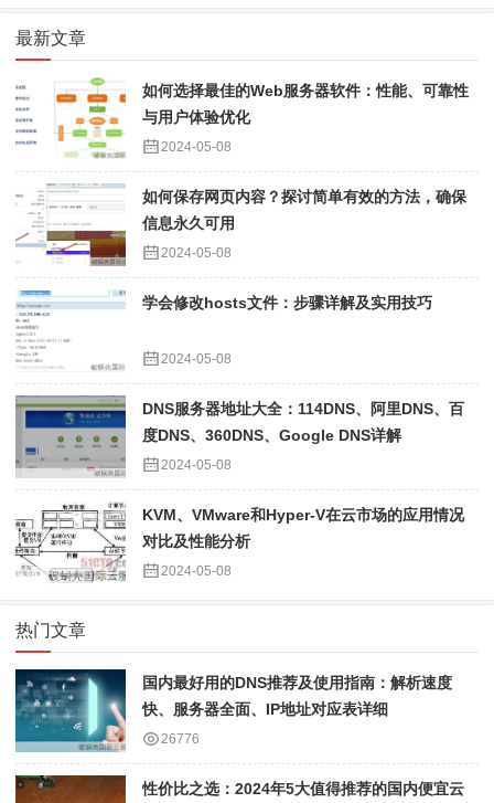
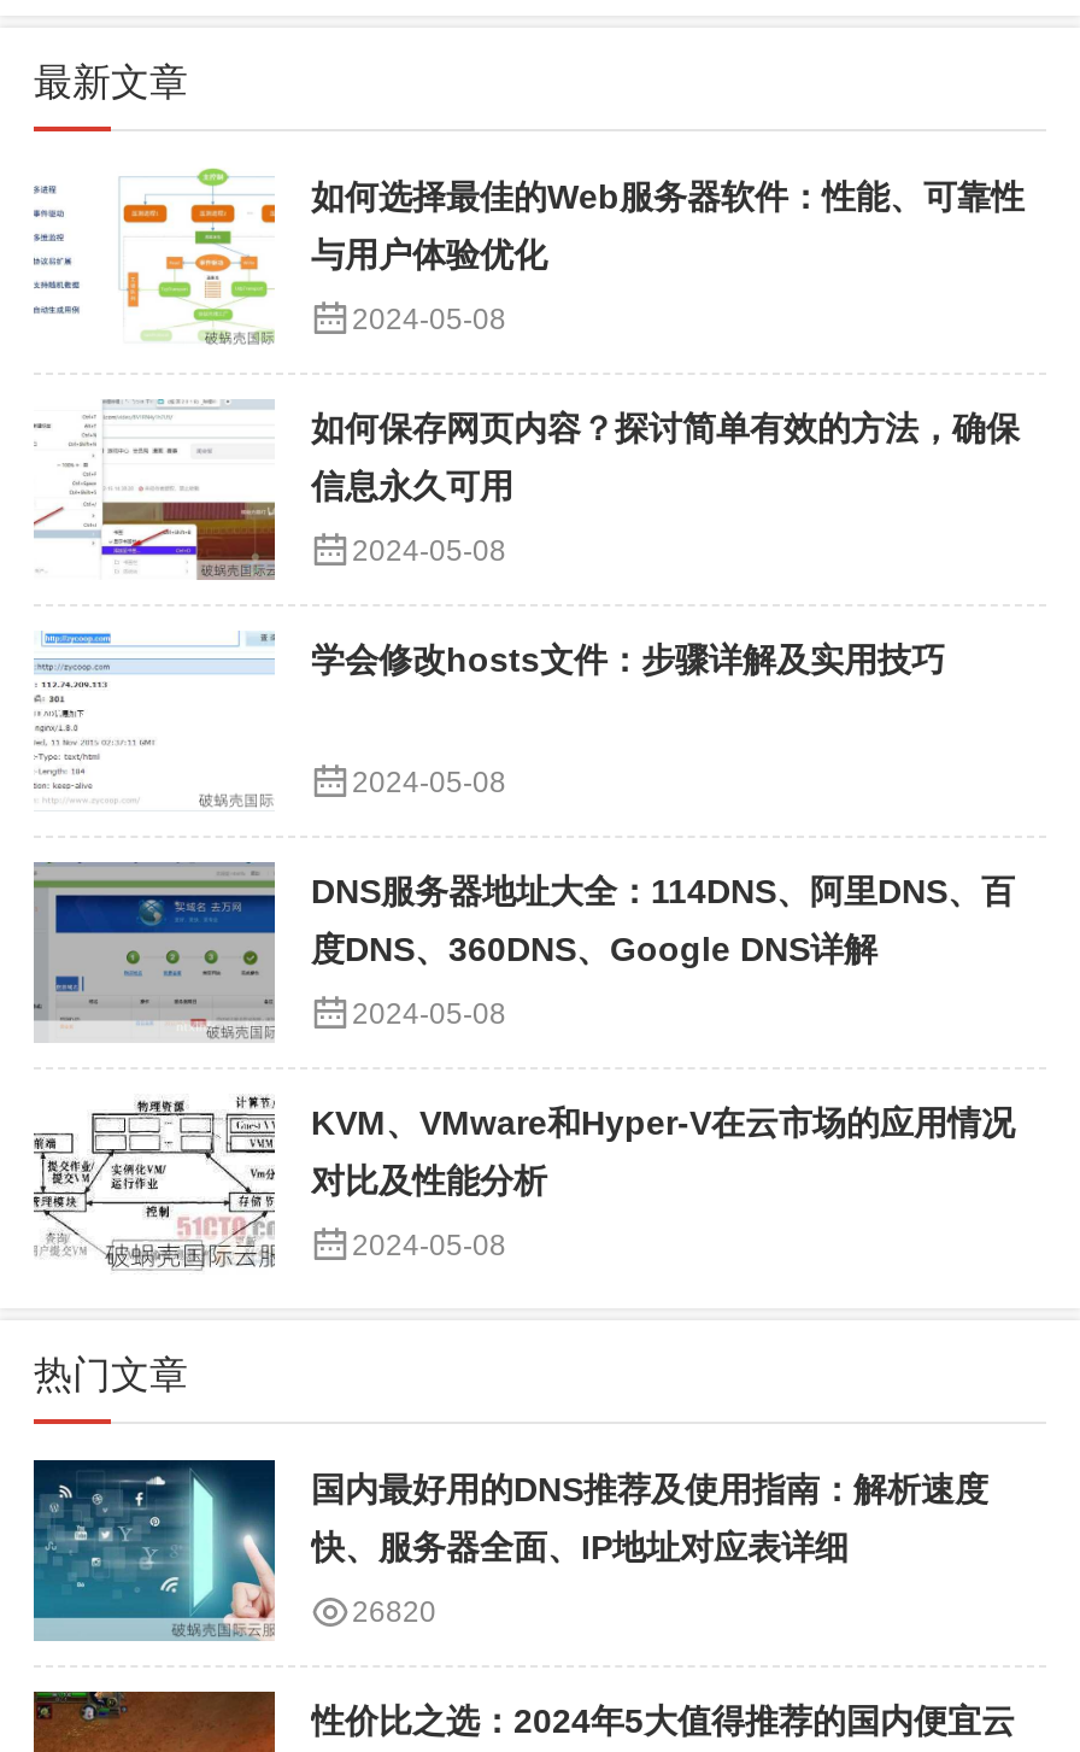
- 26776
+ 26820
